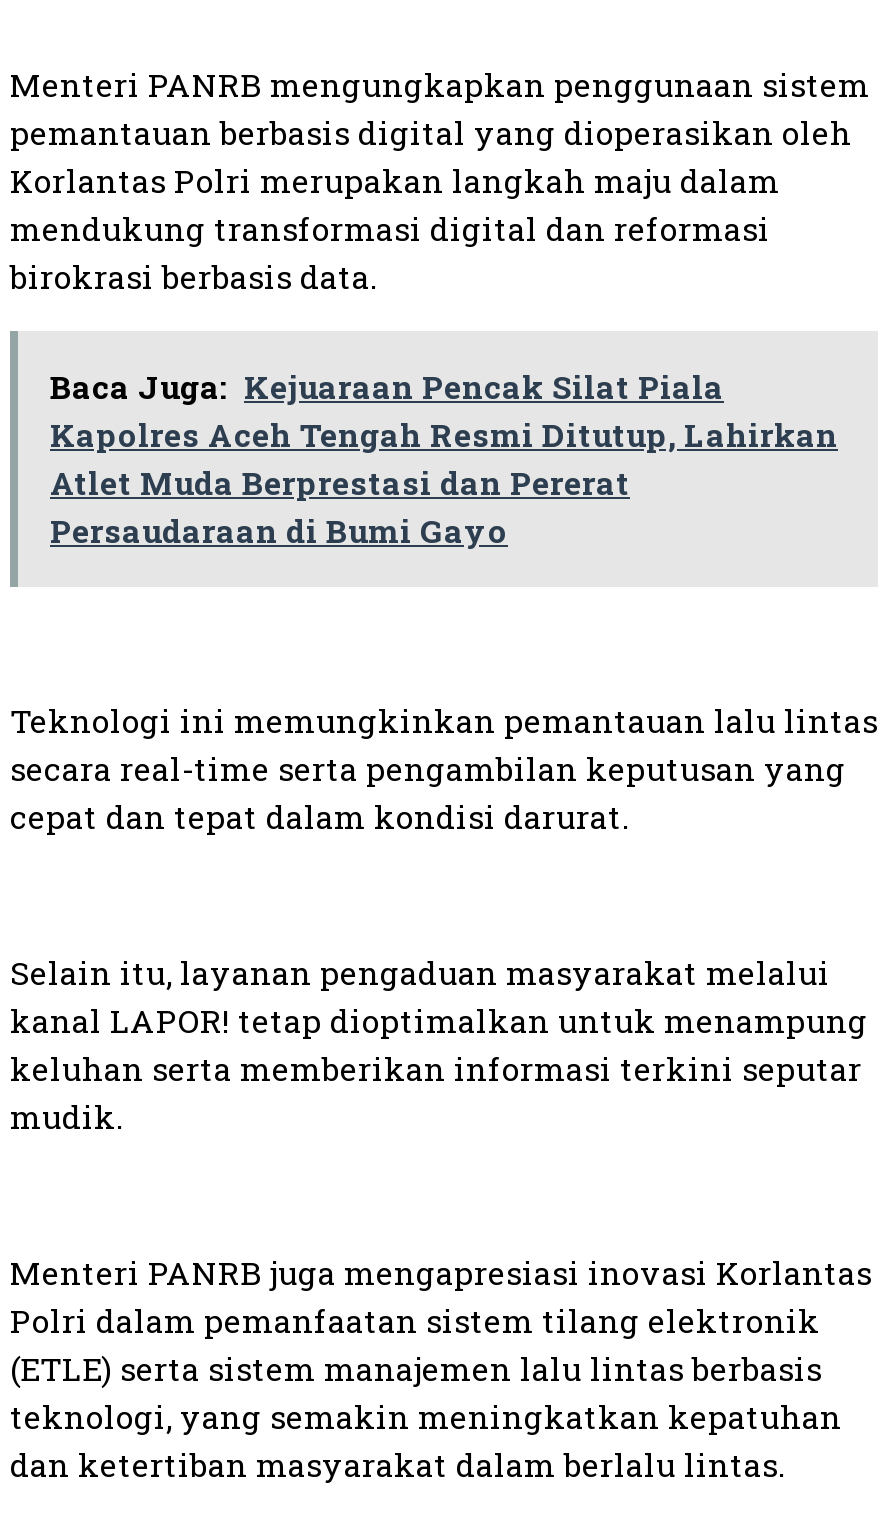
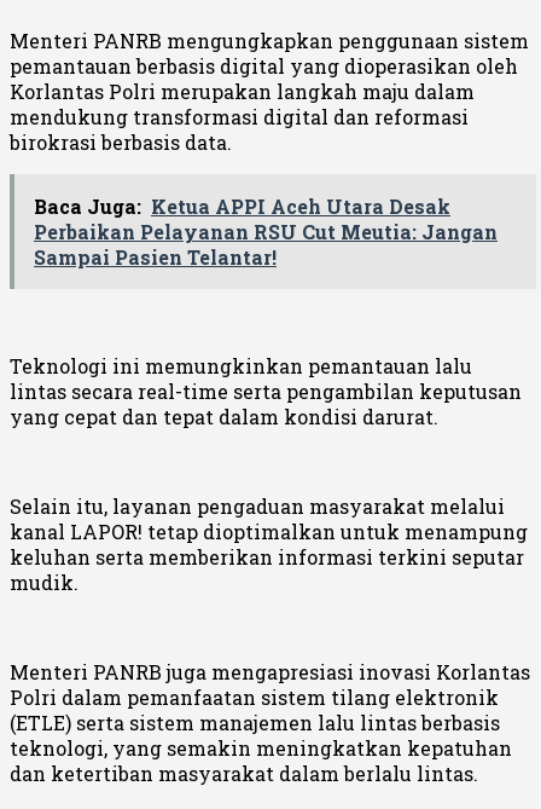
- Baca Juga: Kejuaraan Pencak Silat Piala
- Kapolres Aceh Tengah Resmi Ditutup, Lahirkan
- Atlet Muda Berprestasi dan Pererat
- Persaudaraan di Bumi Gayo
+ Baca Juga: Ketua APPI Aceh Utara Desak
+ Perbaikan Pelayanan RSU Cut Meutia: Jangan
+ Sampai Pasien Telantar!
